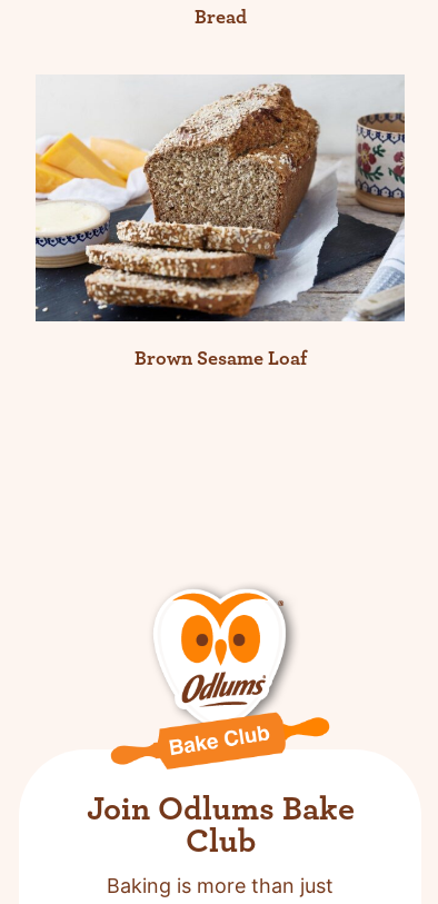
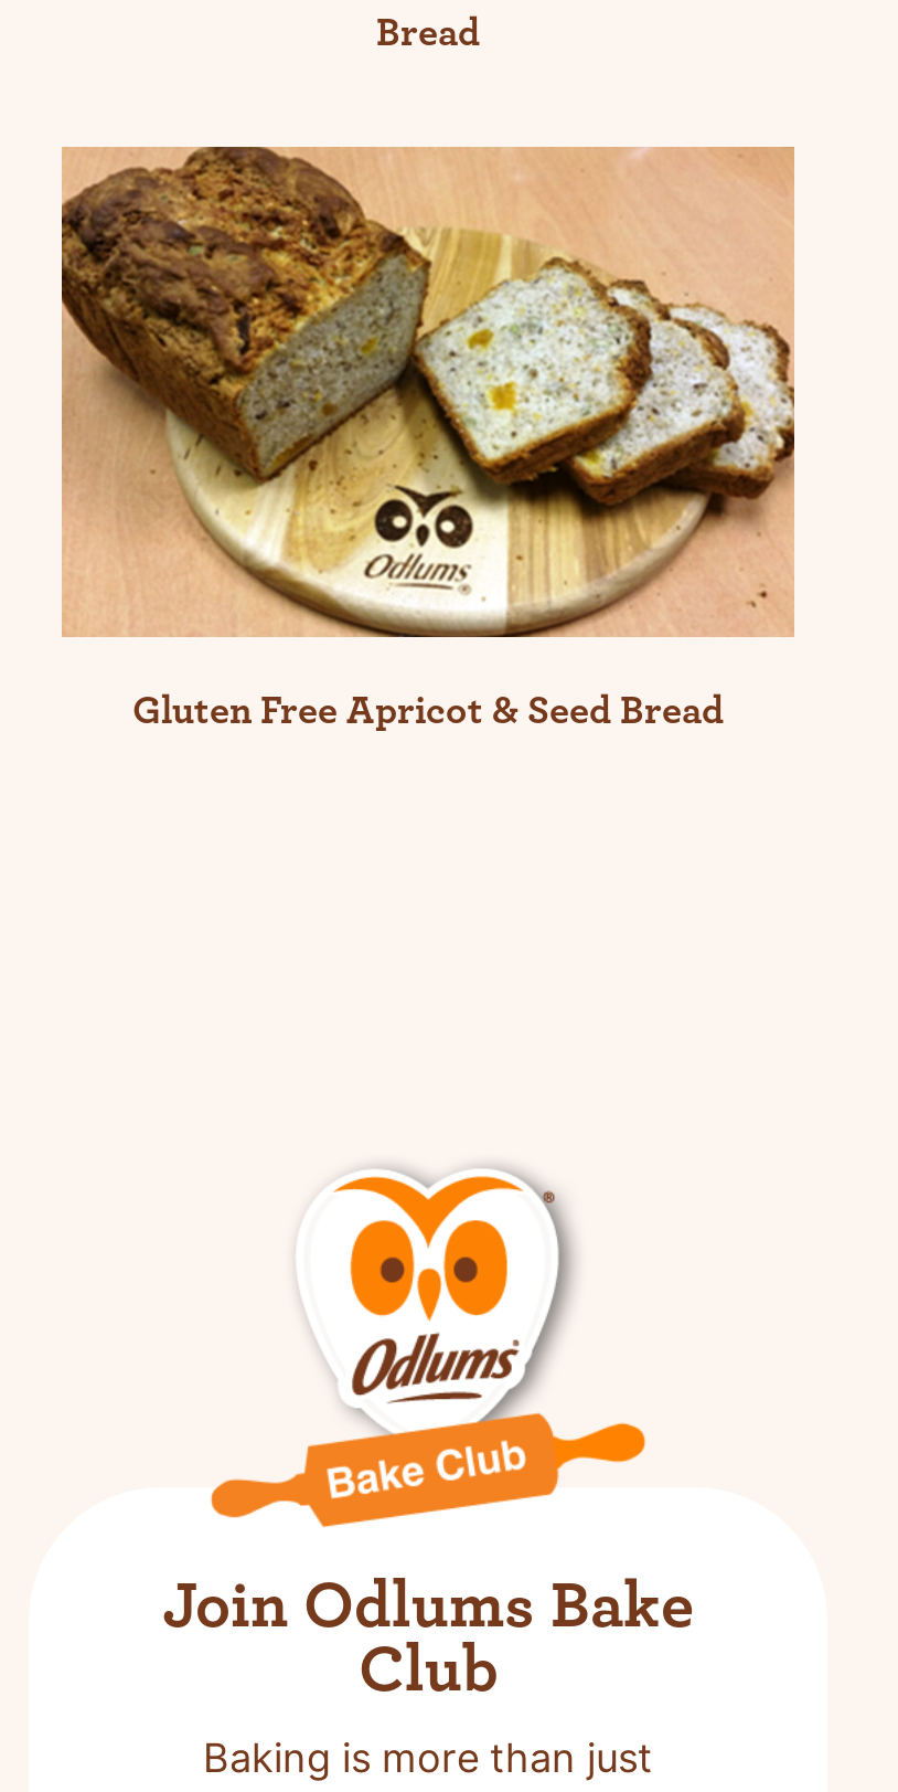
- [image]
- Brown Sesame Loaf
+ [image]
+ Gluten Free Apricot & Seed Bread
